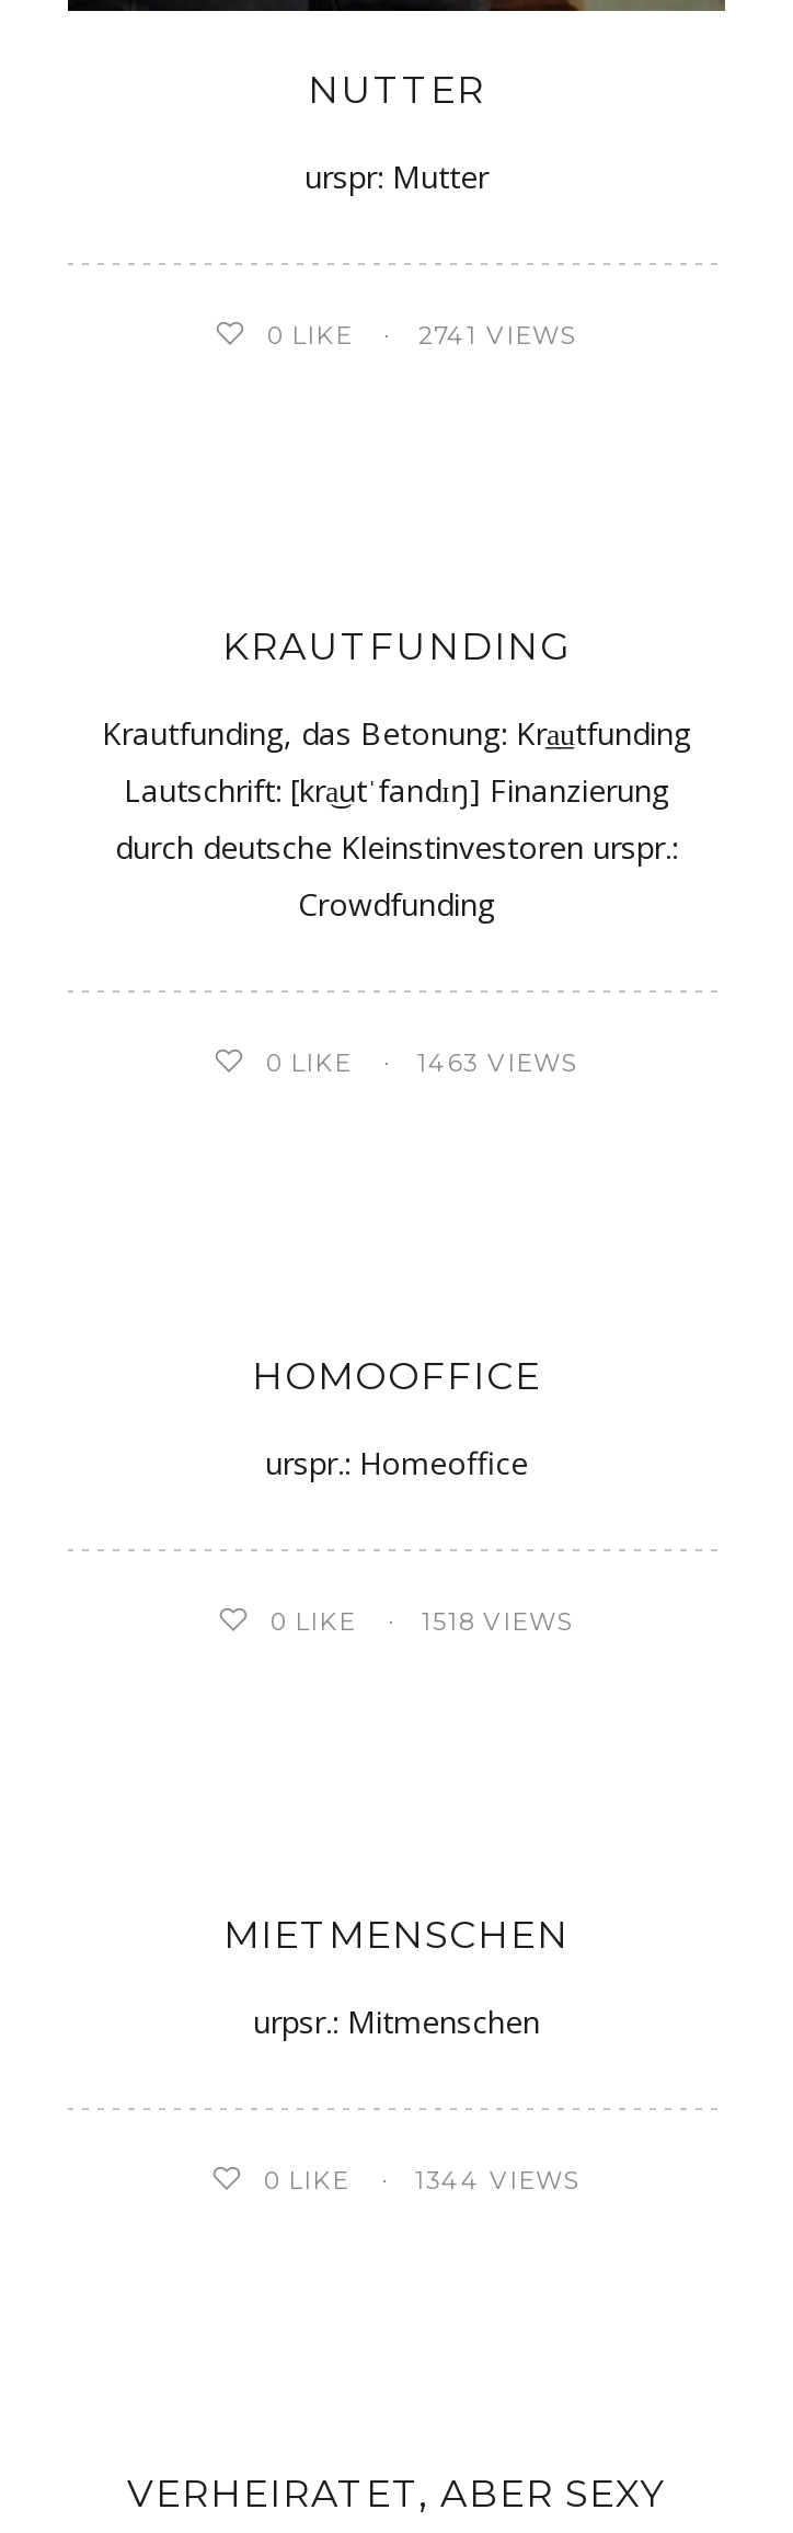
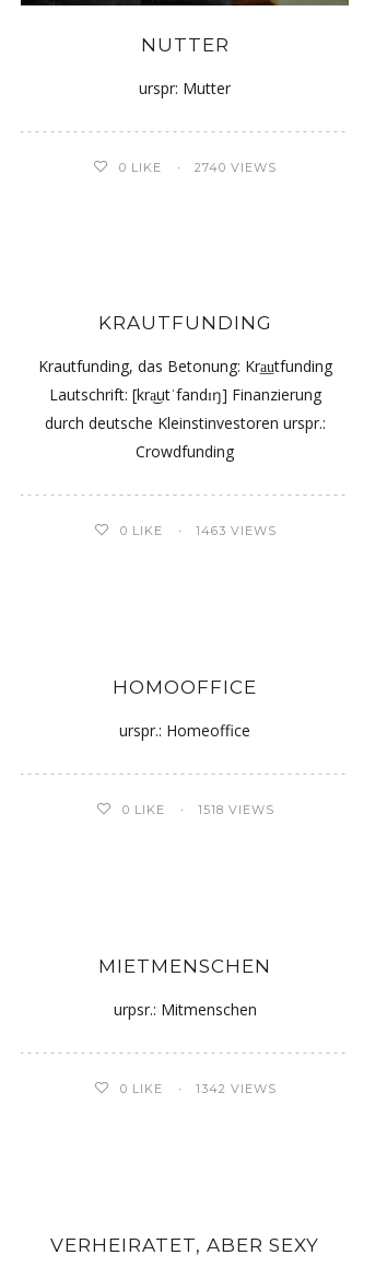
- 2741 VIEWS
+ 2740 VIEWS

- 1344 VIEWS
+ 1342 VIEWS
